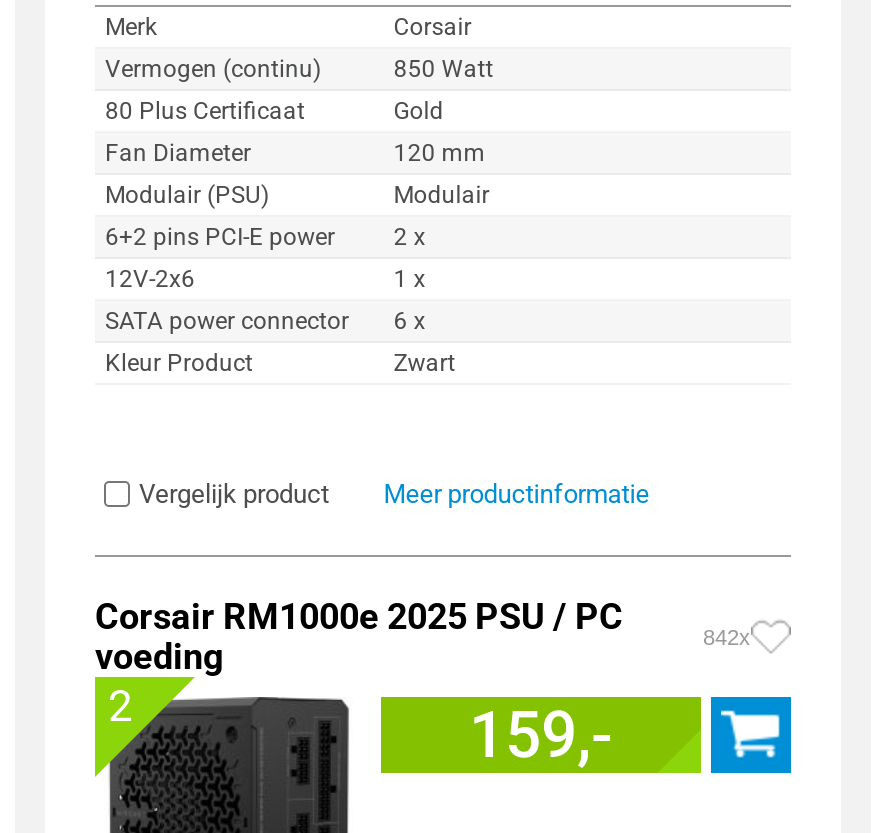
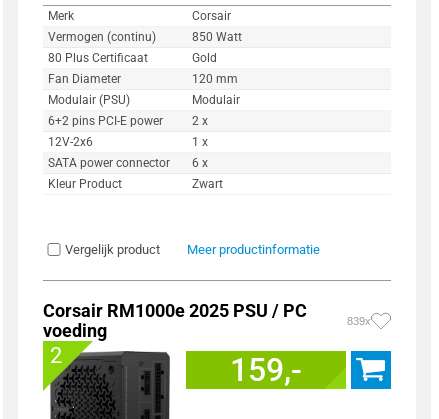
- 842x
+ 839x
